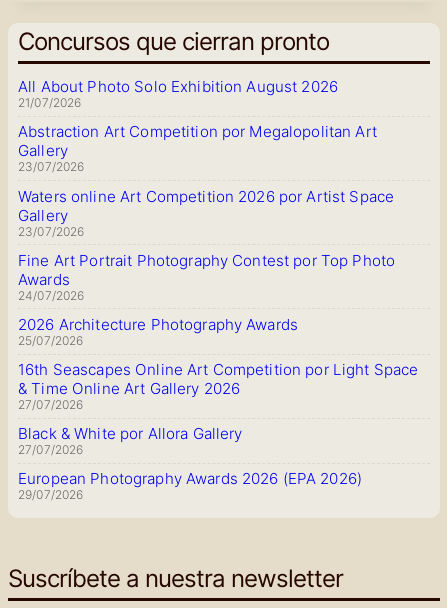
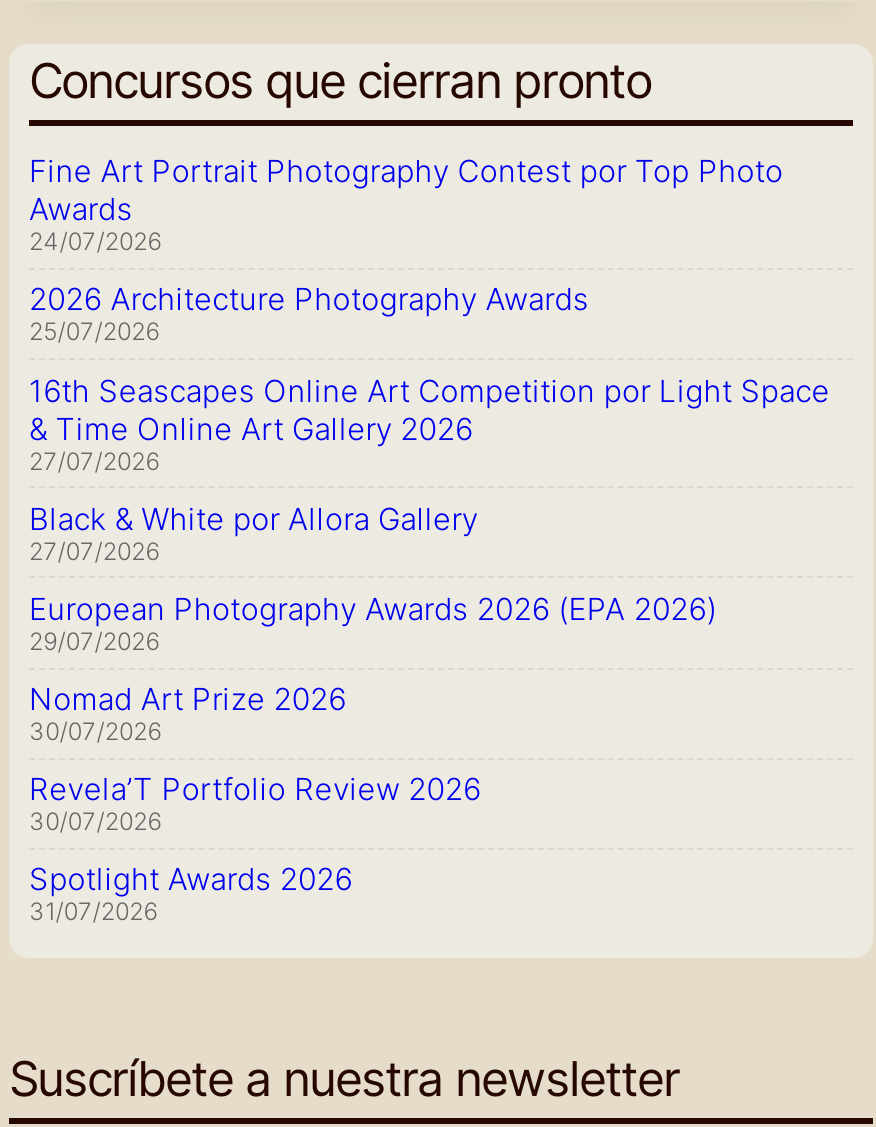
- All About Photo Solo Exhibition August 2026
- 21/07/2026
- Abstraction Art Competition por Megalopolitan Art
- Gallery
- 23/07/2026
- Waters online Art Competition 2026 por Artist Space
- Gallery
- 23/07/2026

moved up: Fine Art Portrait Photography Contest por Top Photo | Awards | 24/07/2026 | ... | European Photography Awards 2026 (EPA 2026) | 29/07/2026

+ Nomad Art Prize 2026
+ 30/07/2026
+ Revela’T Portfolio Review 2026
+ 30/07/2026
+ Spotlight Awards 2026
+ 31/07/2026
